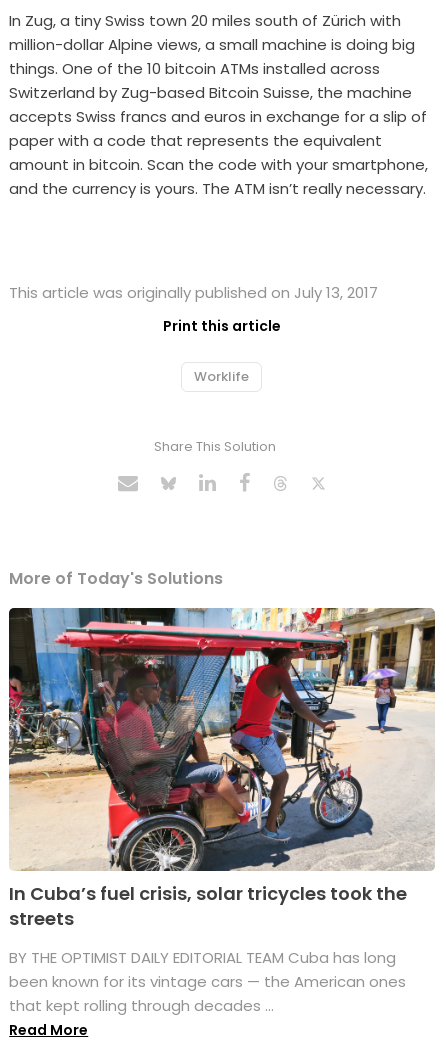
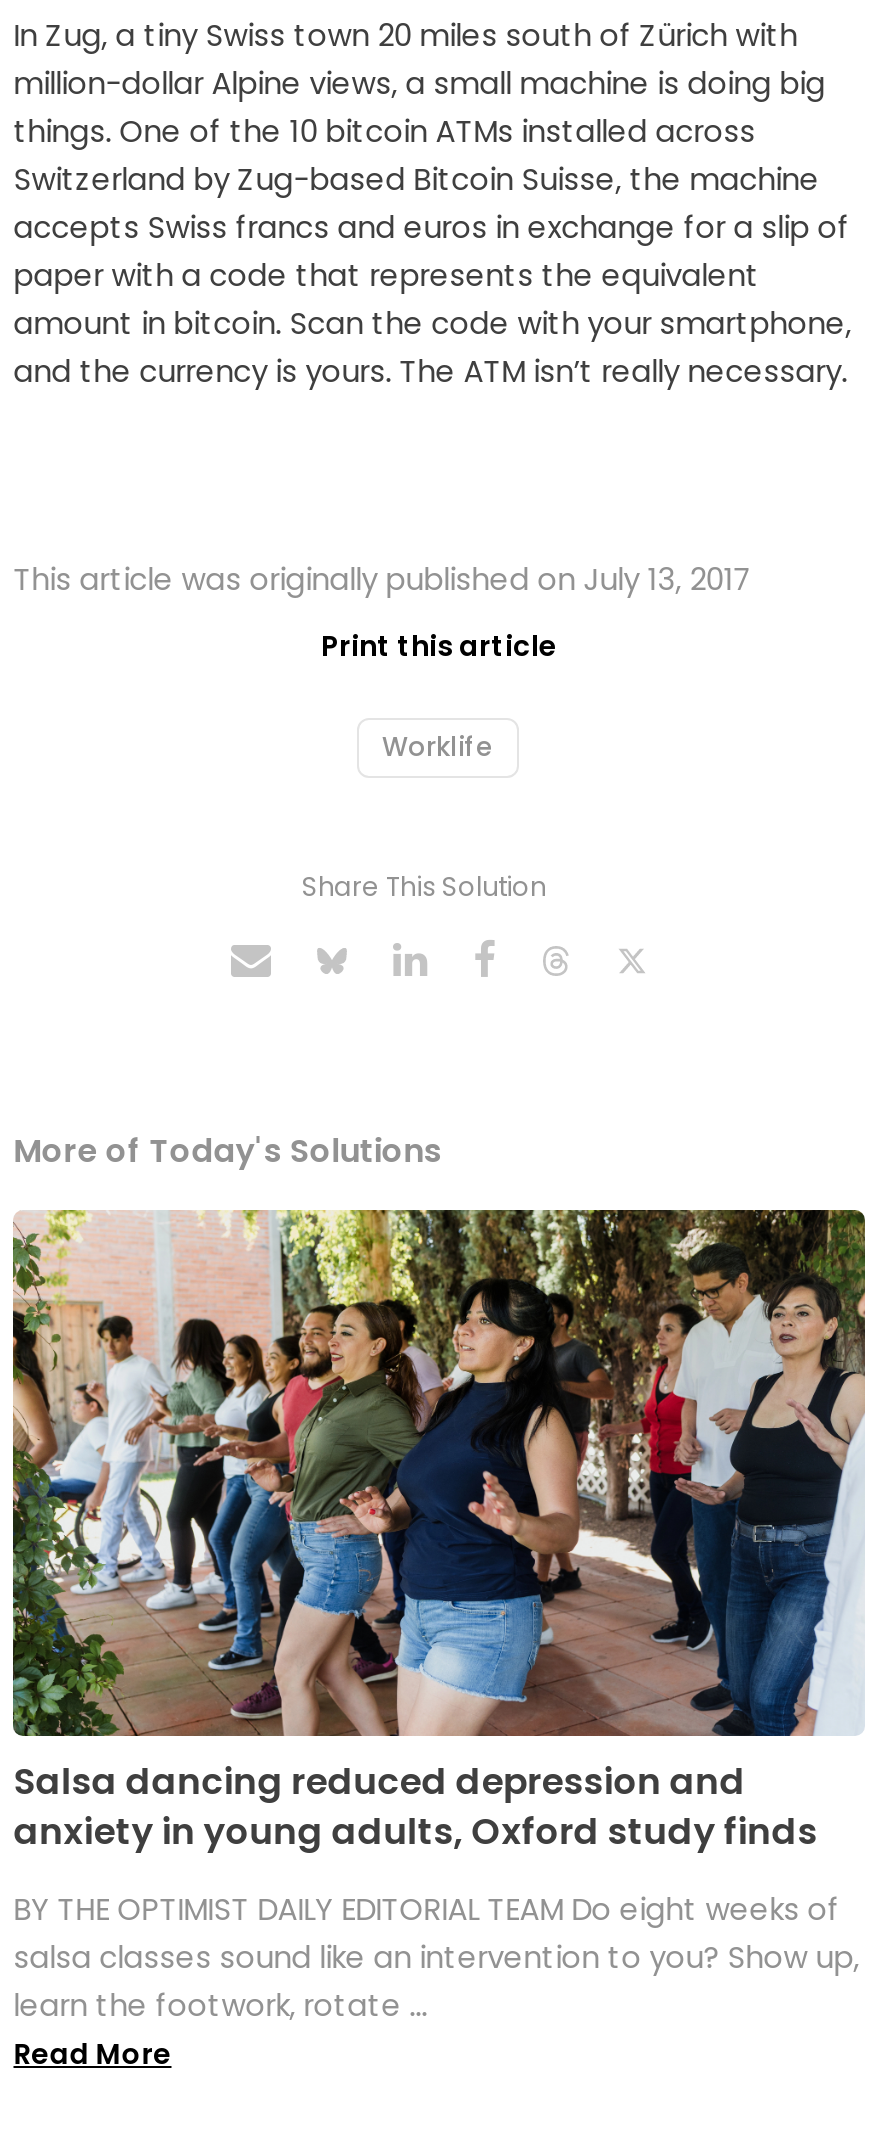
- [image]
- In Cuba’s fuel crisis, solar tricycles took the
- streets
+ [image]
+ Salsa dancing reduced depression and
+ anxiety in young adults, Oxford study finds

- BY THE OPTIMIST DAILY EDITORIAL TEAM Cuba has long
- been known for its vintage cars — the American ones
- that kept rolling through decades ...
+ BY THE OPTIMIST DAILY EDITORIAL TEAM Do eight weeks of
+ salsa classes sound like an intervention to you? Show up,
+ learn the footwork, rotate ...
